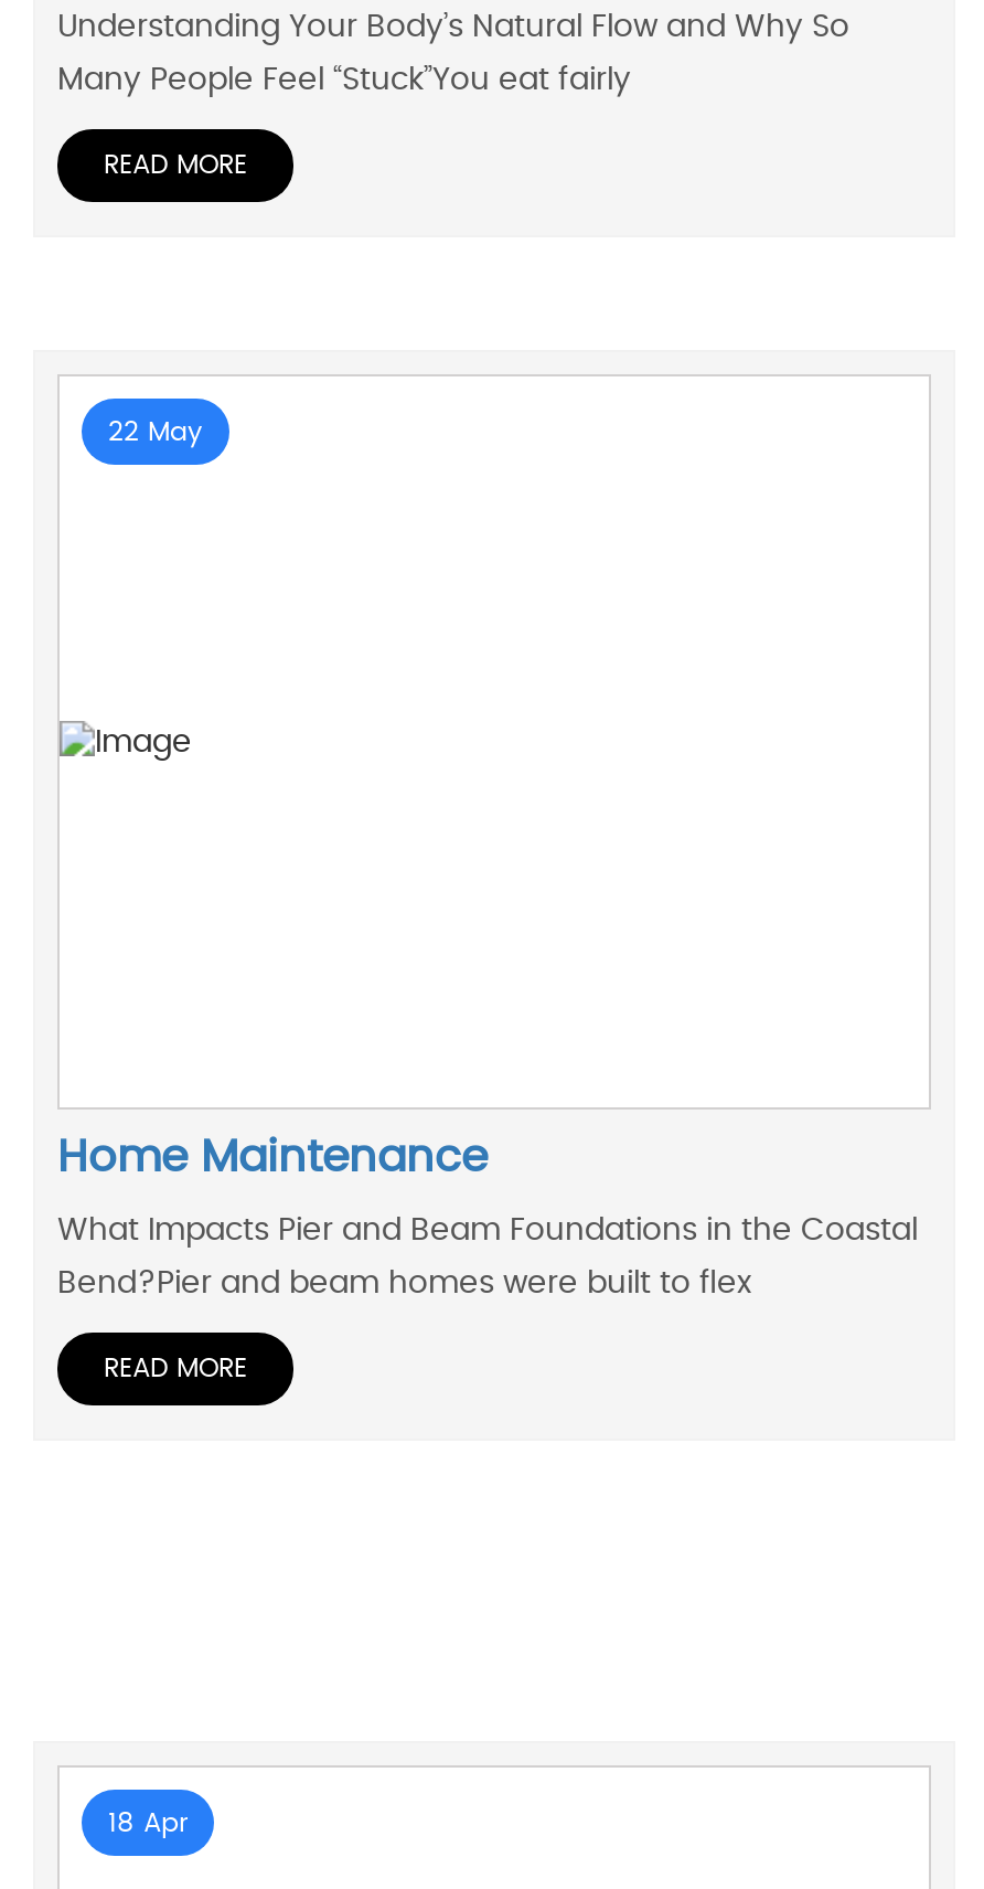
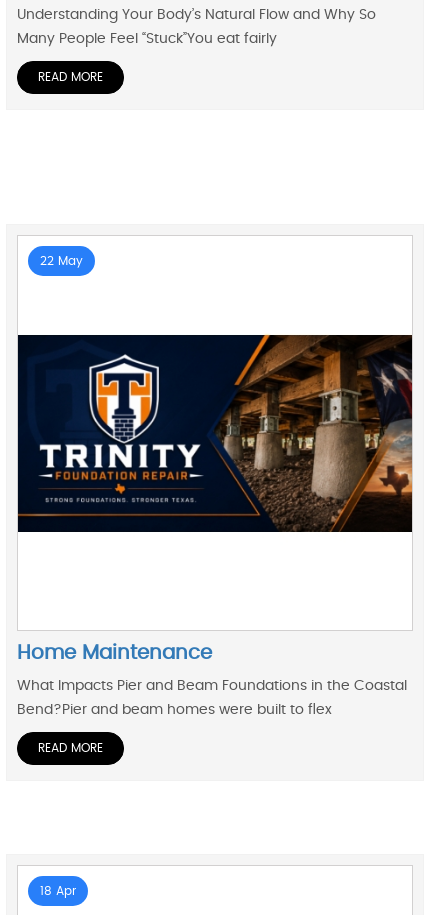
+ [image]

moved down: Home Maintenance | What Impacts Pier and Beam Foundations in the Coastal | Bend?Pier and beam homes were built to flex | READ MORE
